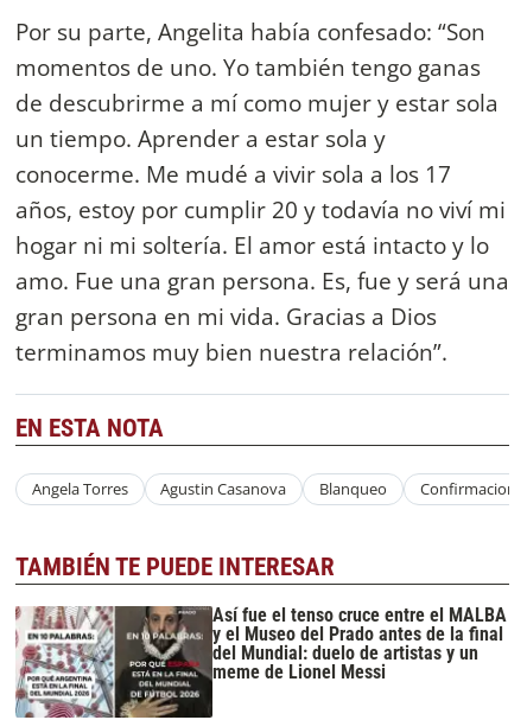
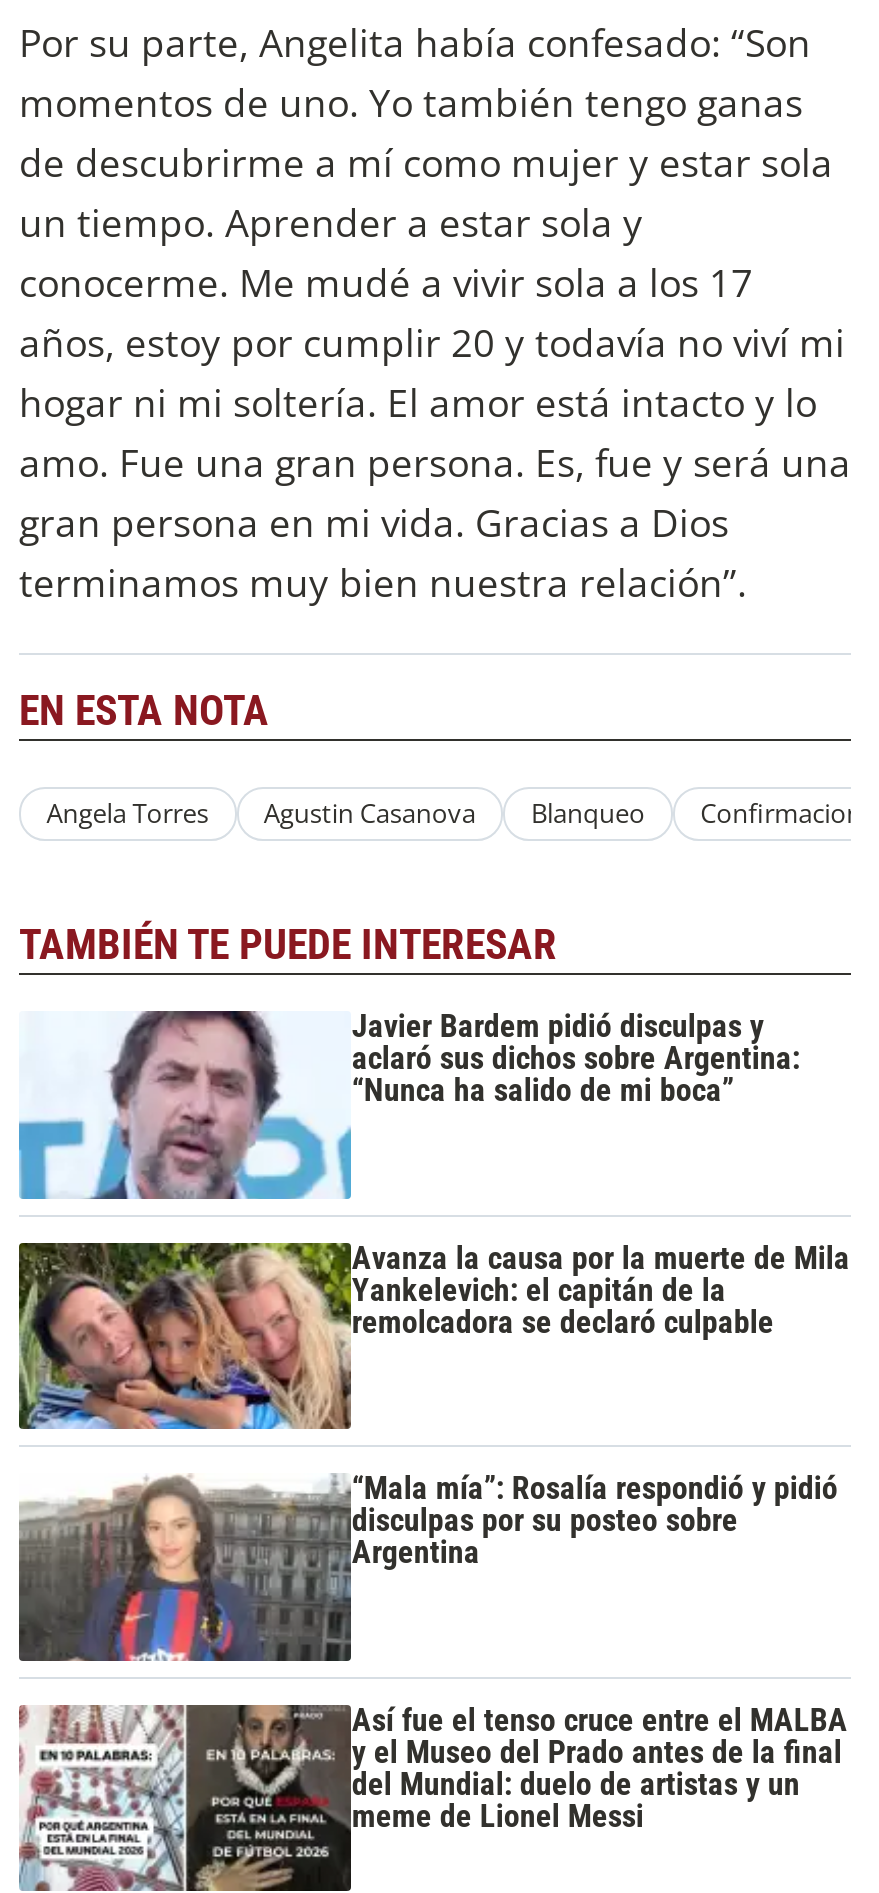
+ [image]
+ Javier Bardem pidió disculpas y
+ aclaró sus dichos sobre Argentina:
+ “Nunca ha salido de mi boca”

+ [image]
+ Avanza la causa por la muerte de Mila
+ Yankelevich: el capitán de la
+ remolcadora se declaró culpable

+ [image]
+ “Mala mía”: Rosalía respondió y pidió
+ disculpas por su posteo sobre
+ Argentina
